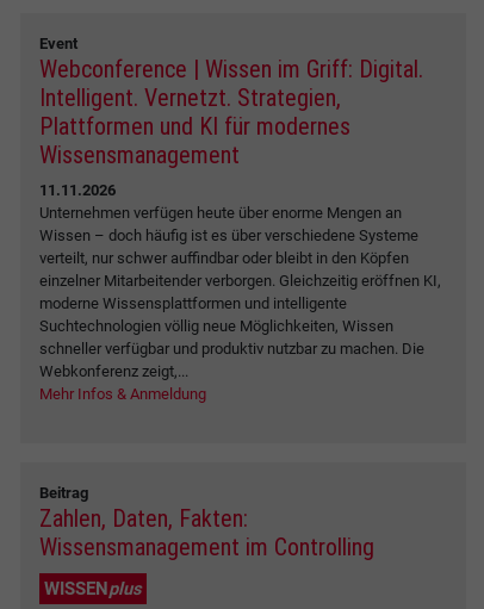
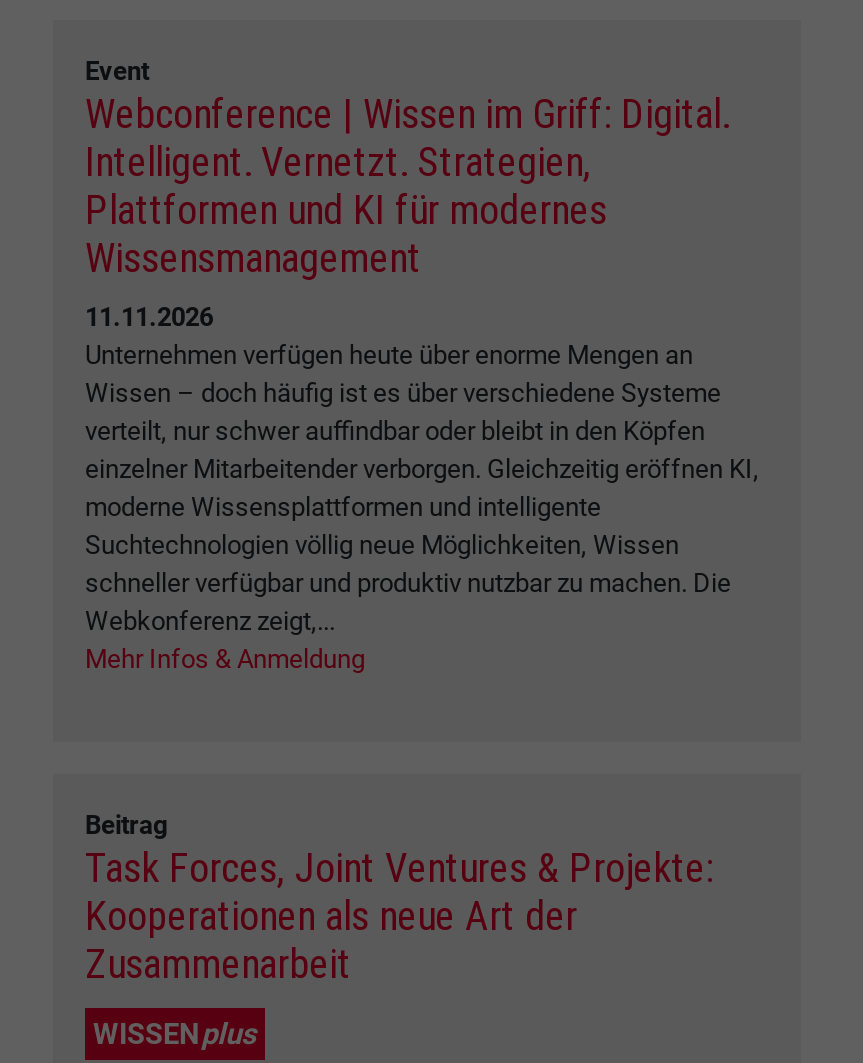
- Zahlen, Daten, Fakten:
- Wissensmanagement im Controlling
+ Task Forces, Joint Ventures & Projekte:
+ Kooperationen als neue Art der
+ Zusammenarbeit
